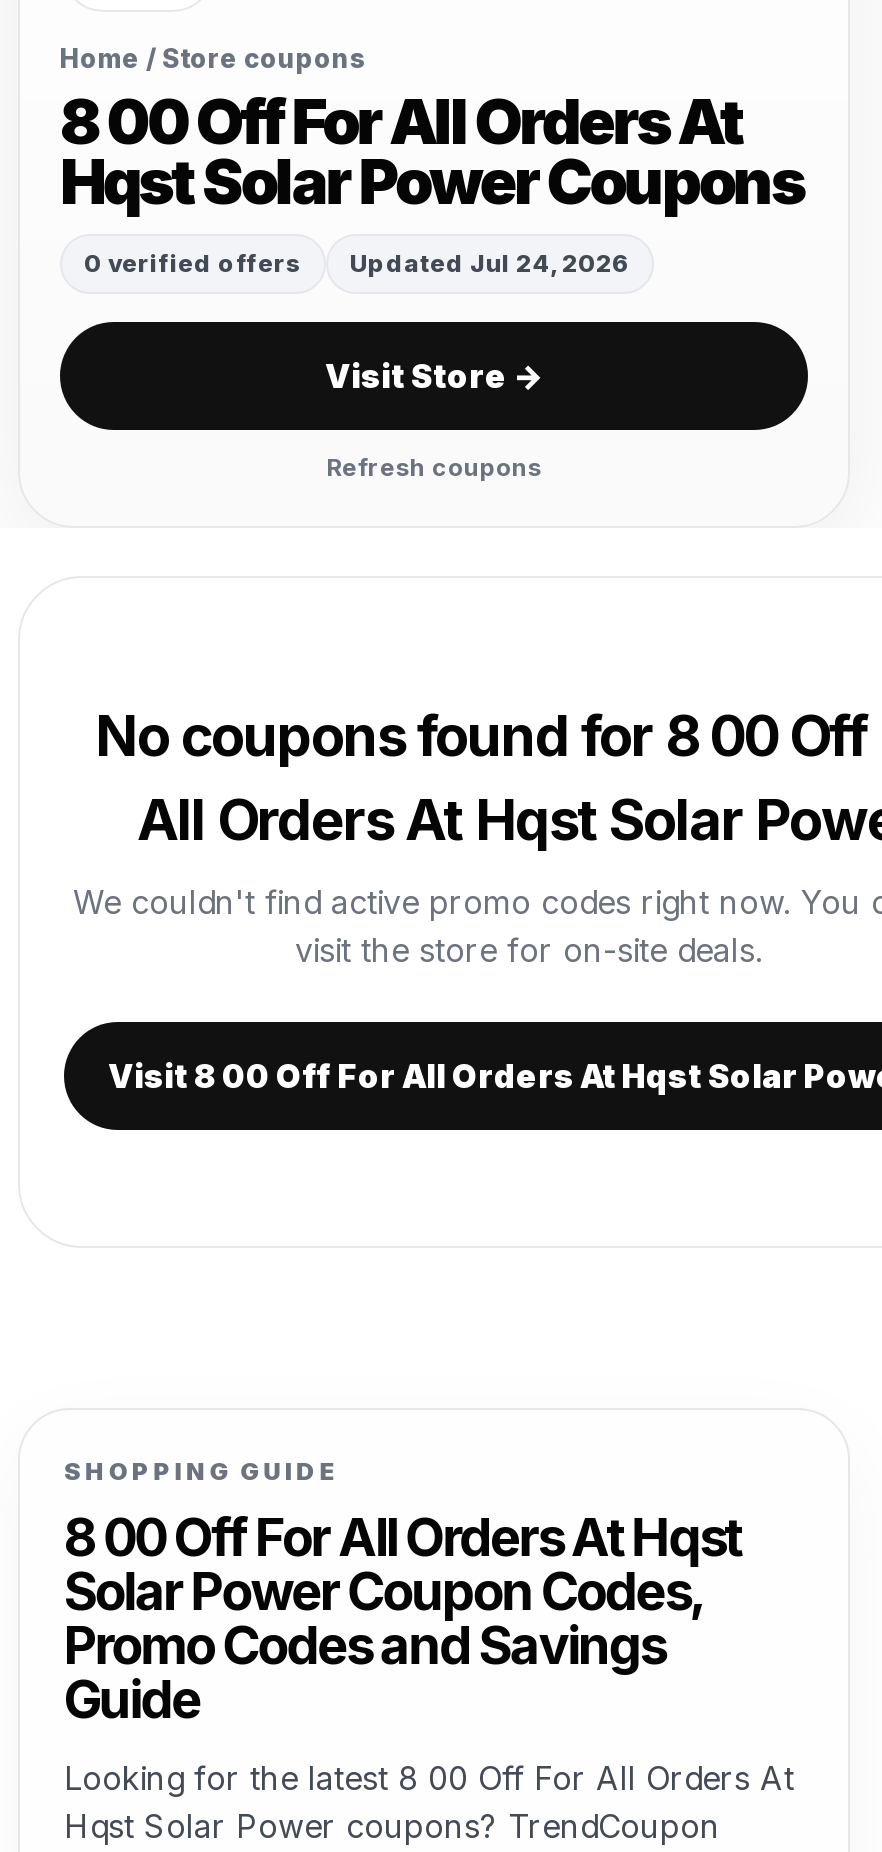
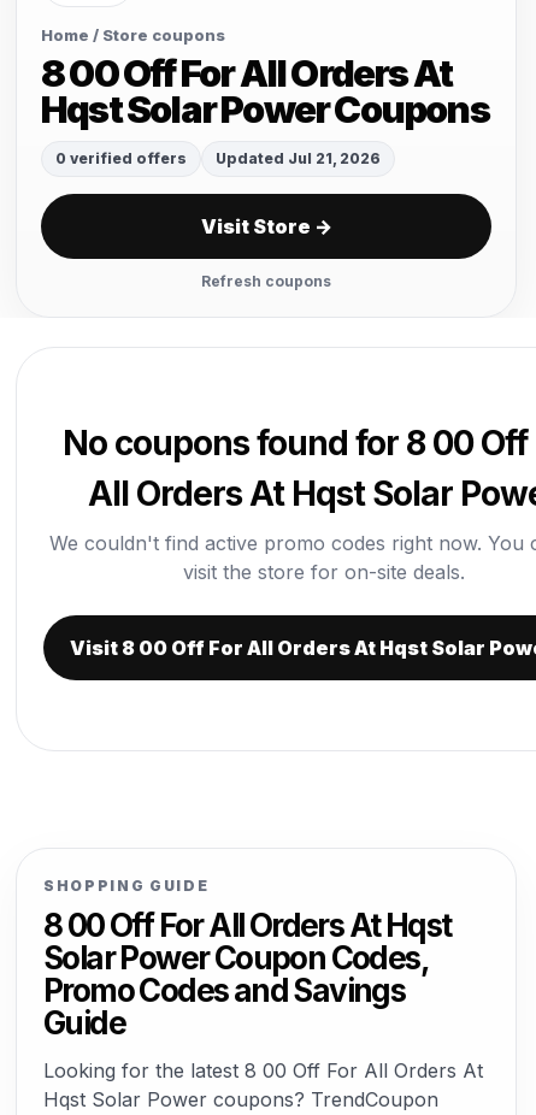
- Updated Jul 24, 2026
+ Updated Jul 21, 2026
